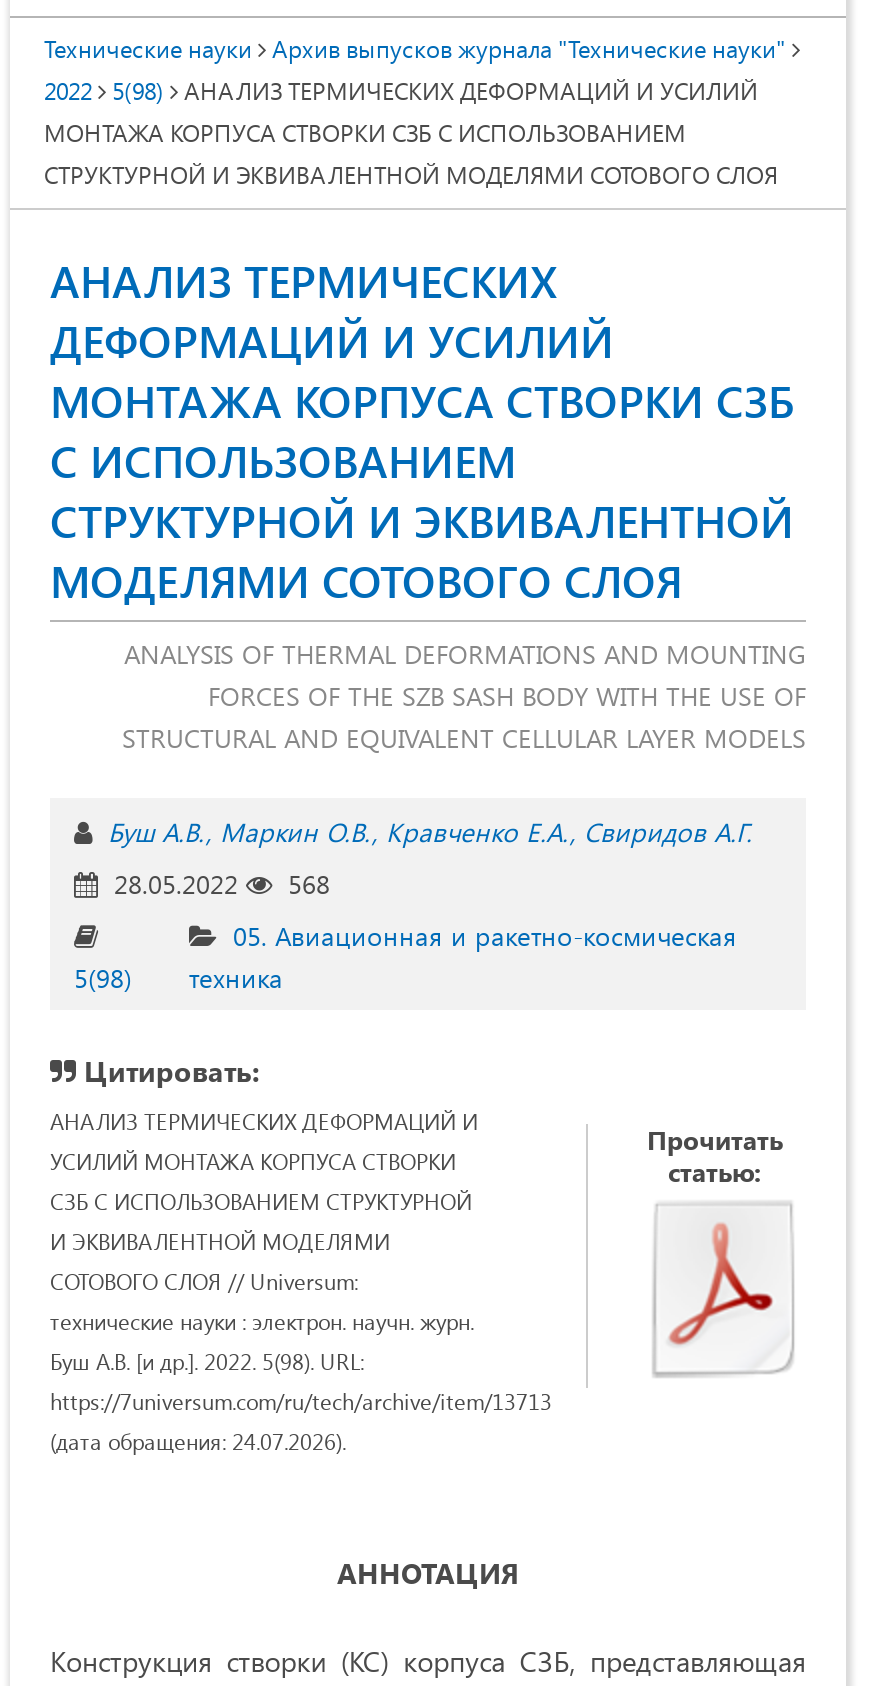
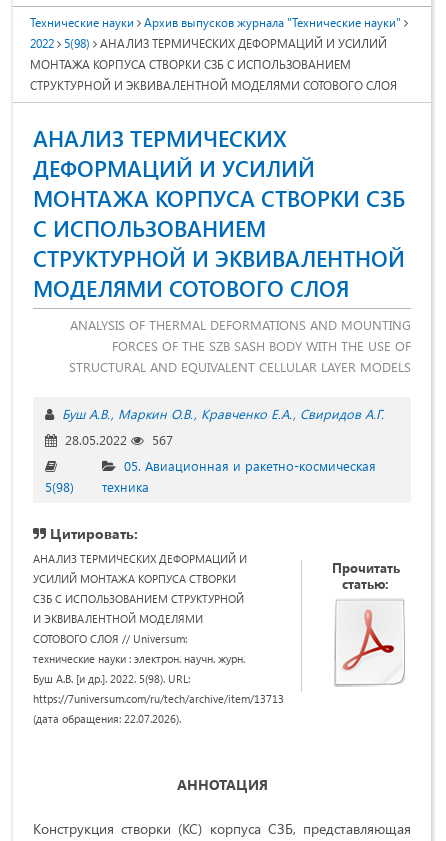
- 28.05.2022 568
+ 28.05.2022 567

- (дата обращения: 24.07.2026).
+ (дата обращения: 22.07.2026).
